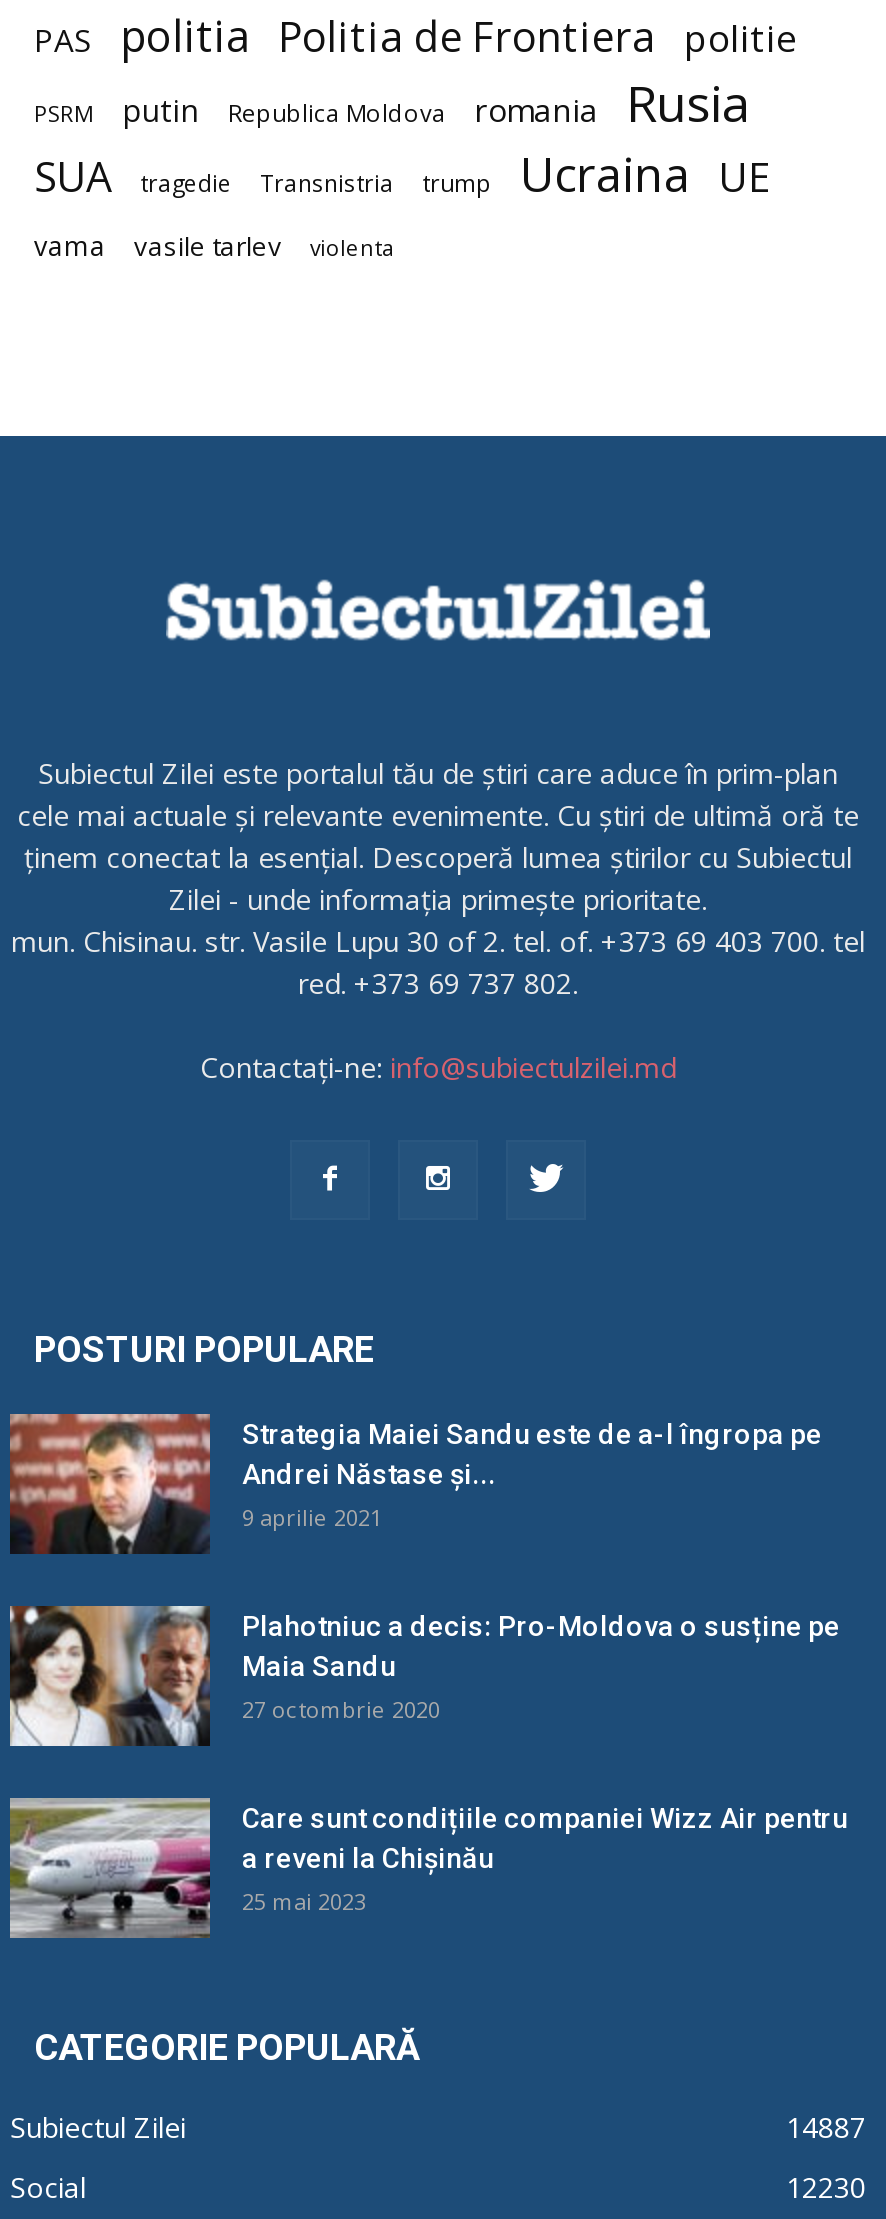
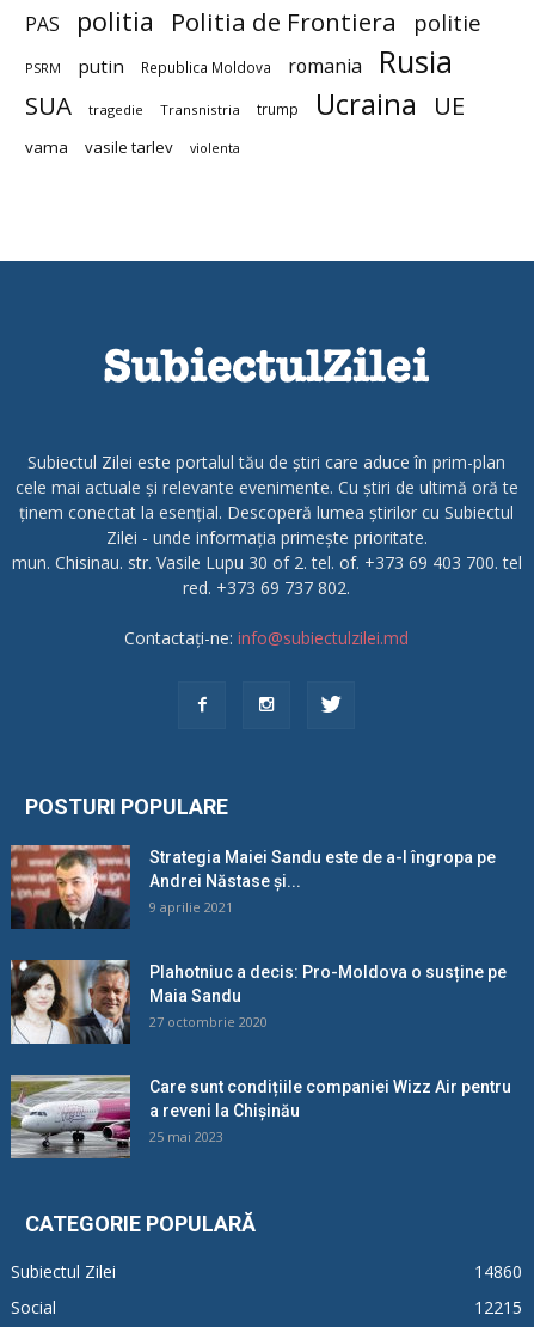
- 14887
+ 14860

- 12230
+ 12215
